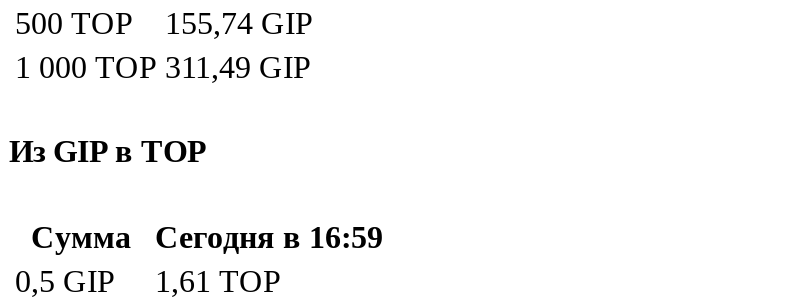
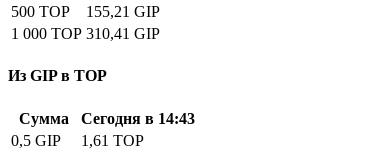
- 500 TOP 155,74 GIP
+ 500 TOP 155,21 GIP

- 1 000 TOP 311,49 GIP
+ 1 000 TOP 310,41 GIP

- Сумма Сегодня в 16:59
+ Сумма Сегодня в 14:43
